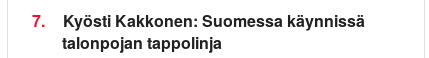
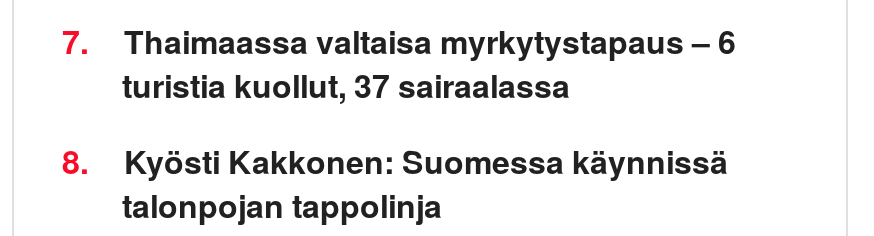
+ Thaimaassa valtaisa myrkytystapaus – 6
+ turistia kuollut, 37 sairaalassa
+ 8.
